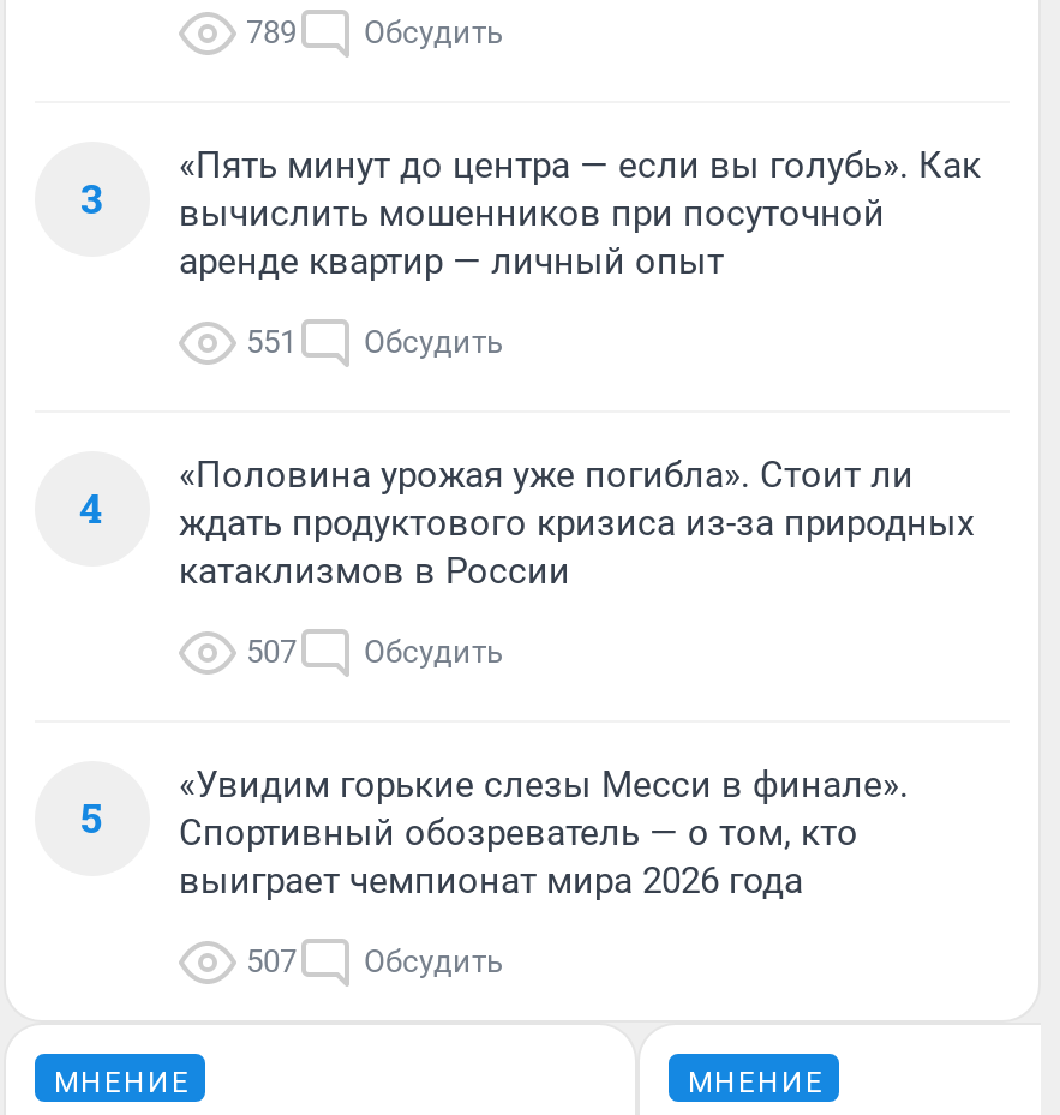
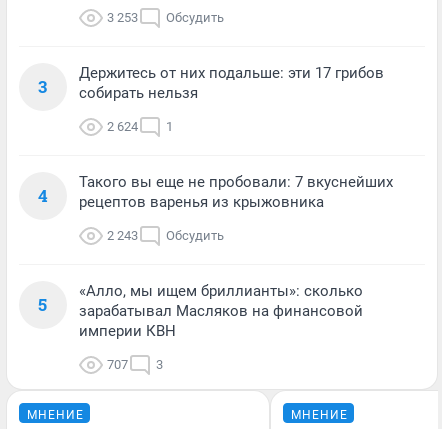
- 789 Обсудить
+ 3 253 Обсудить

- «Пять минут до центра — если вы голубь». Как
- вычислить мошенников при посуточной
- аренде квартир — личный опыт
+ Держитесь от них подальше: эти 17 грибов
+ собирать нельзя

- 551
- Обсудить
+ 2 624
+ 1

- «Половина урожая уже погибла». Стоит ли
- ждать продуктового кризиса из-за природных
- катаклизмов в России
+ Такого вы еще не пробовали: 7 вкуснейших
+ рецептов варенья из крыжовника

- 507 Обсудить
+ 2 243 Обсудить

- «Увидим горькие слезы Месси в финале».
- Спортивный обозреватель — о том, кто
- выиграет чемпионат мира 2026 года
+ «Алло, мы ищем бриллианты»: сколько
+ зарабатывал Масляков на финансовой
+ империи КВН

- 507
- Обсудить
+ 707
+ 3
